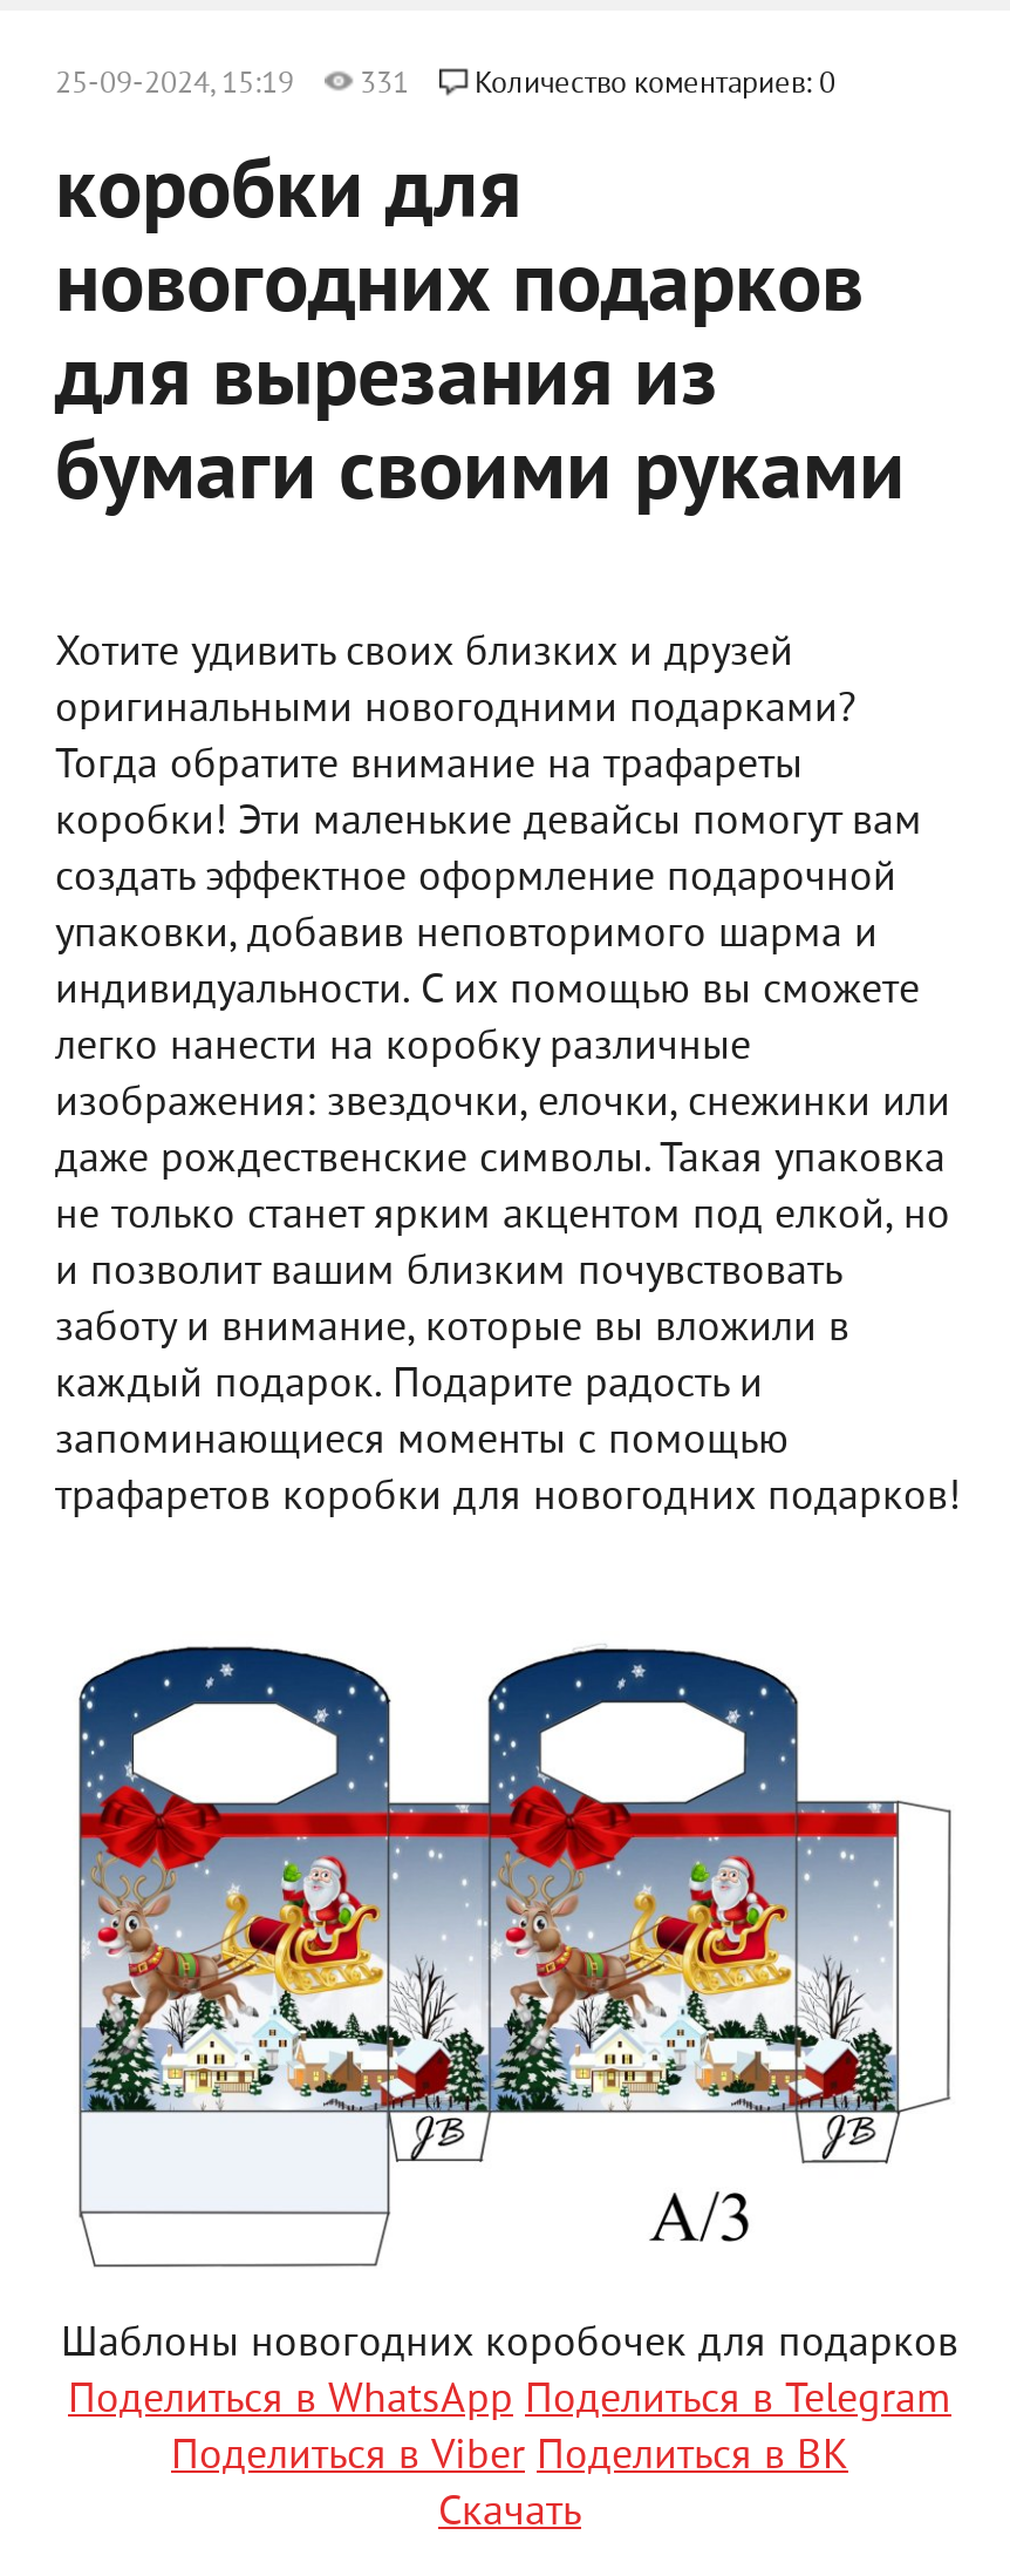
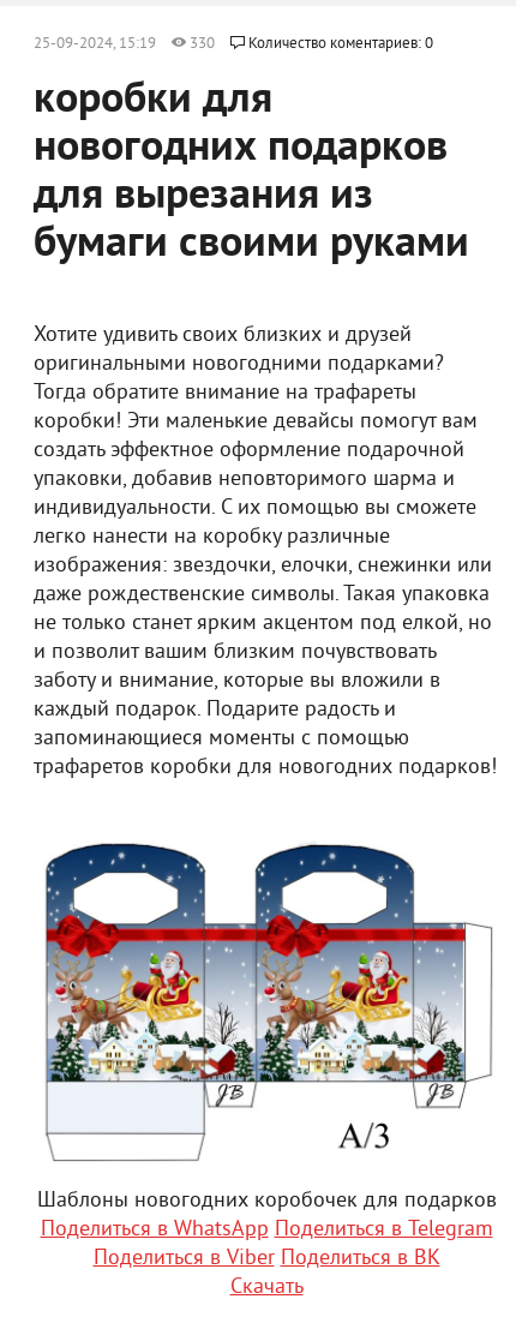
- 25-09-2024, 15:19 331 Количество коментариев: 0
+ 25-09-2024, 15:19 330 Количество коментариев: 0
